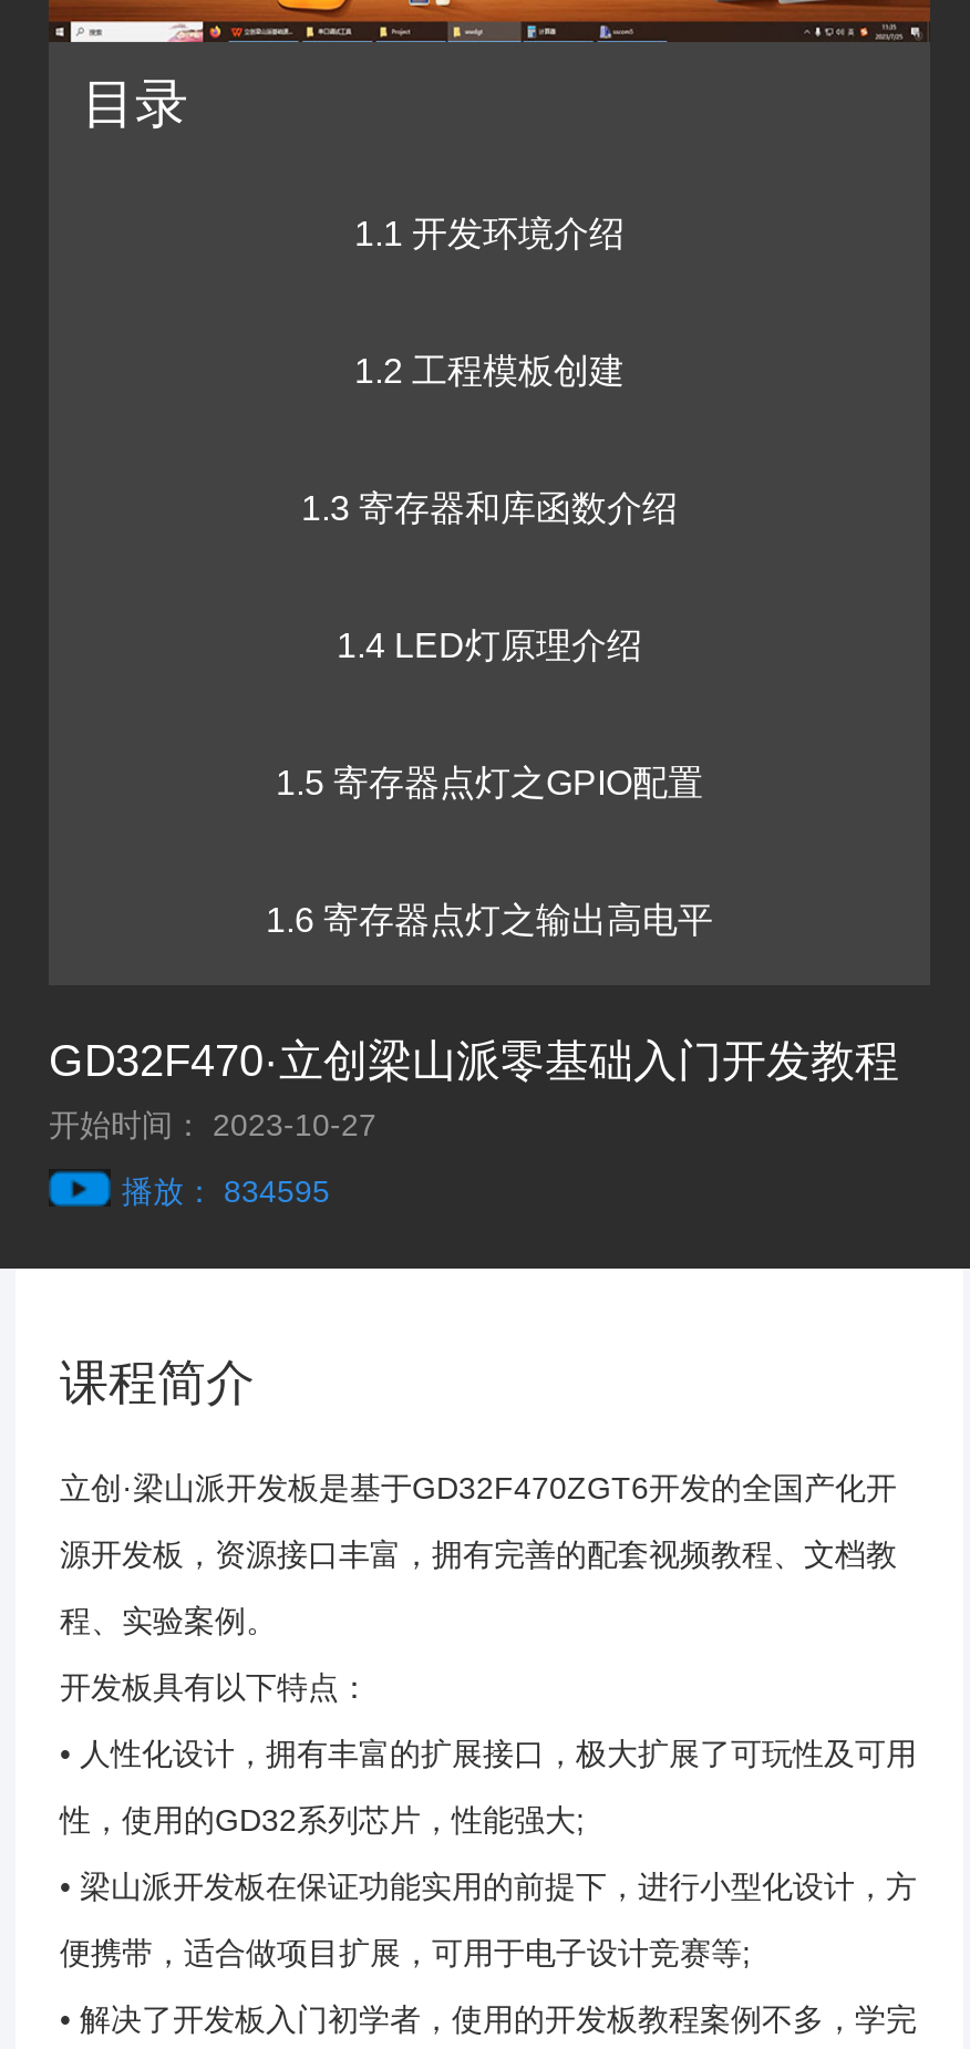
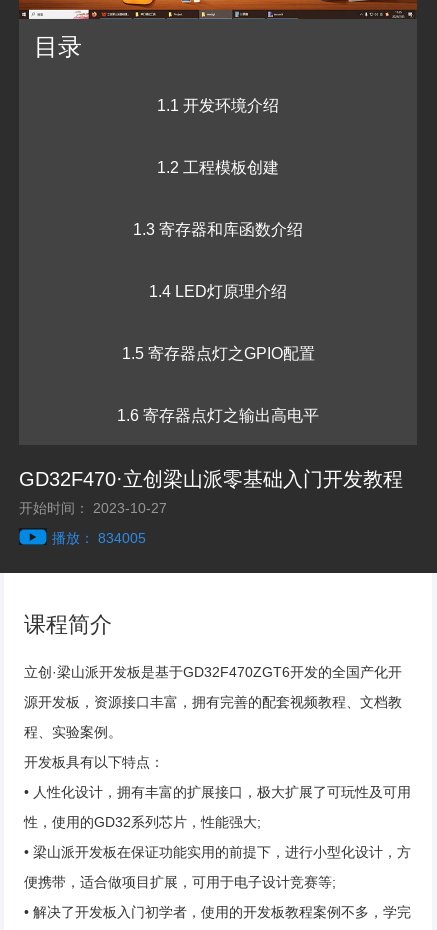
- 播放： 834595
+ 播放： 834005
